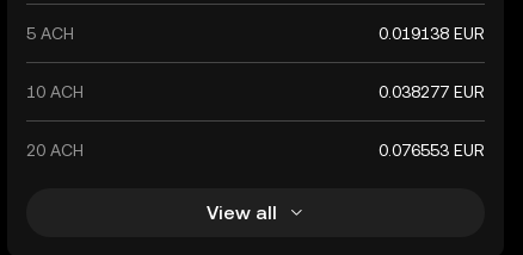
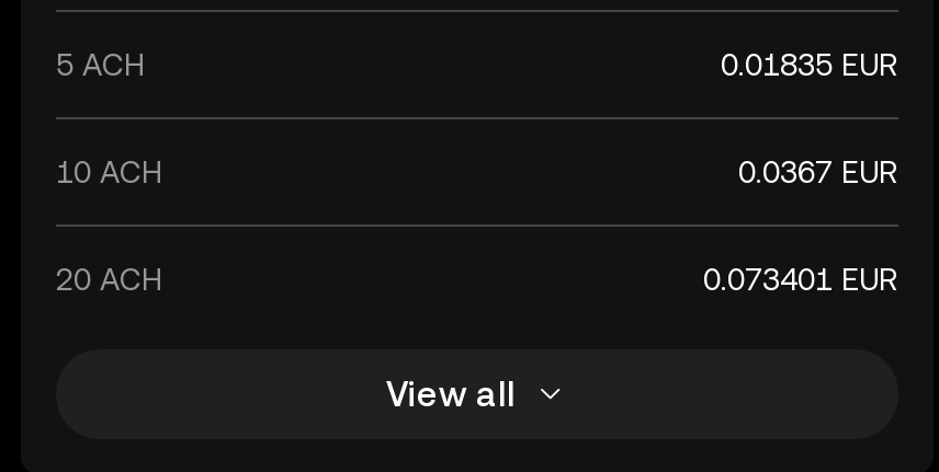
- 0.019138 EUR
+ 0.01835 EUR

- 0.038277 EUR
+ 0.0367 EUR

- 0.076553 EUR
+ 0.073401 EUR
